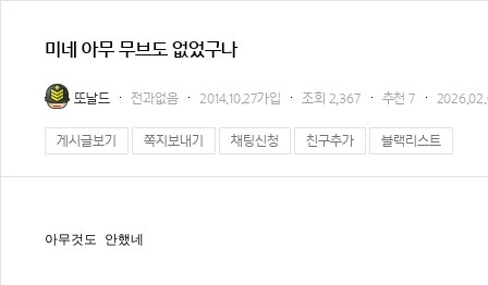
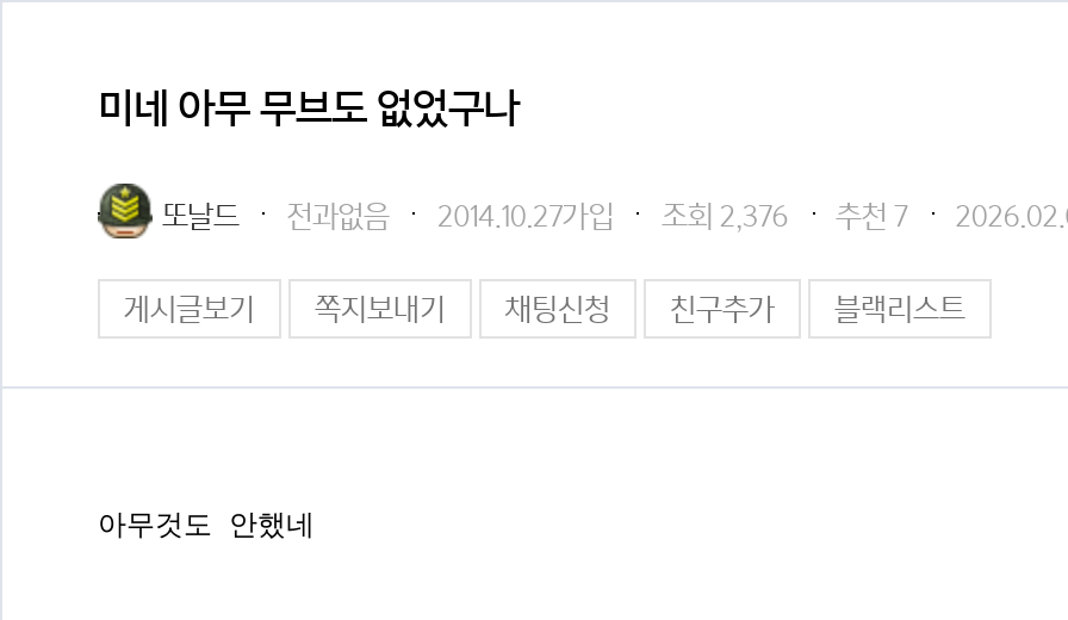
- 조회 2,367
+ 조회 2,376
